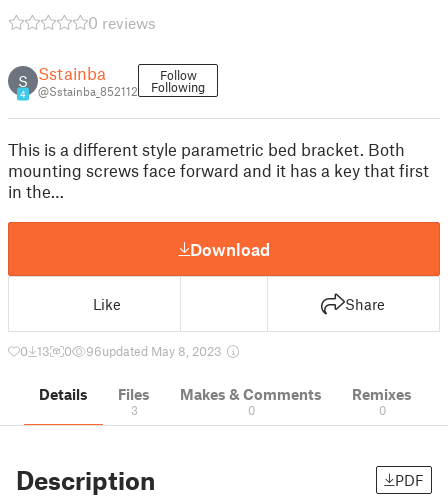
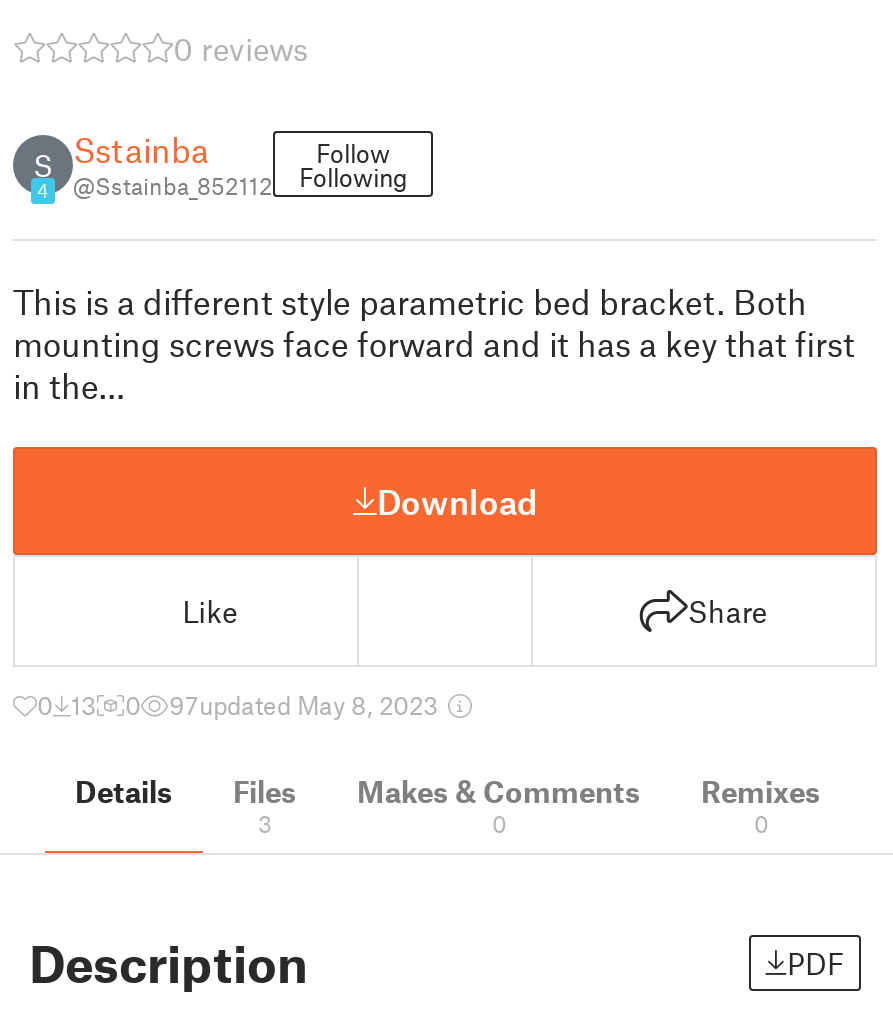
- 96updated May 8, 2023
+ 97updated May 8, 2023
